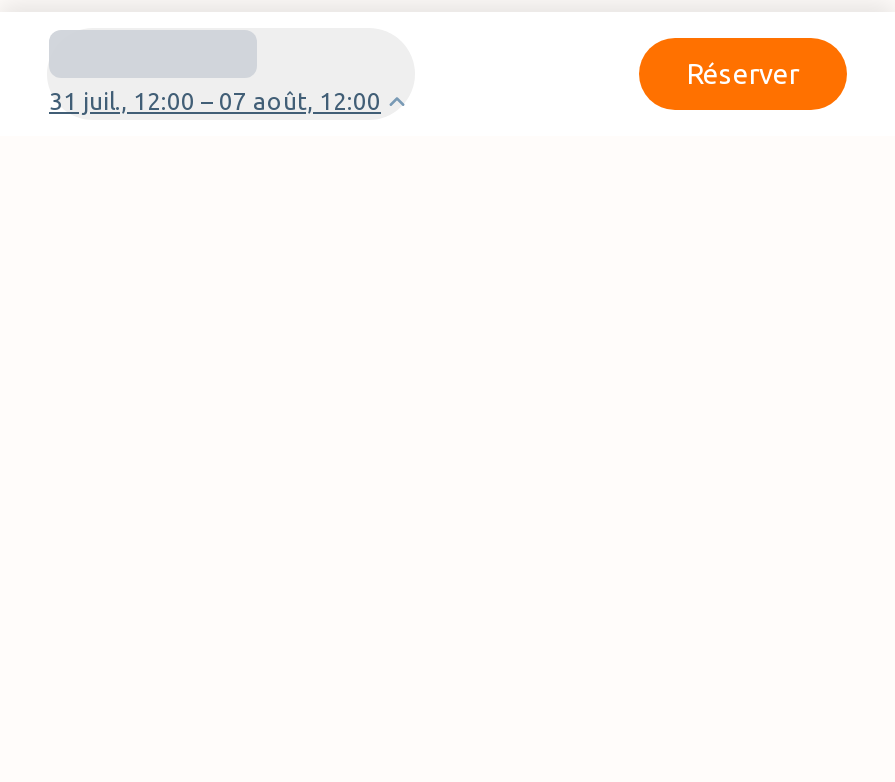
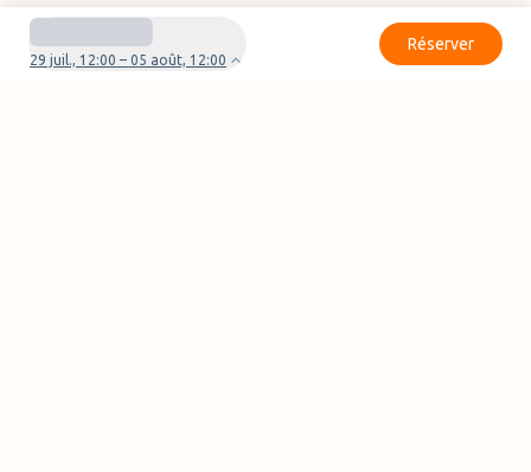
- 31 juil., 12:00 – 07 août, 12:00
+ 29 juil., 12:00 – 05 août, 12:00
